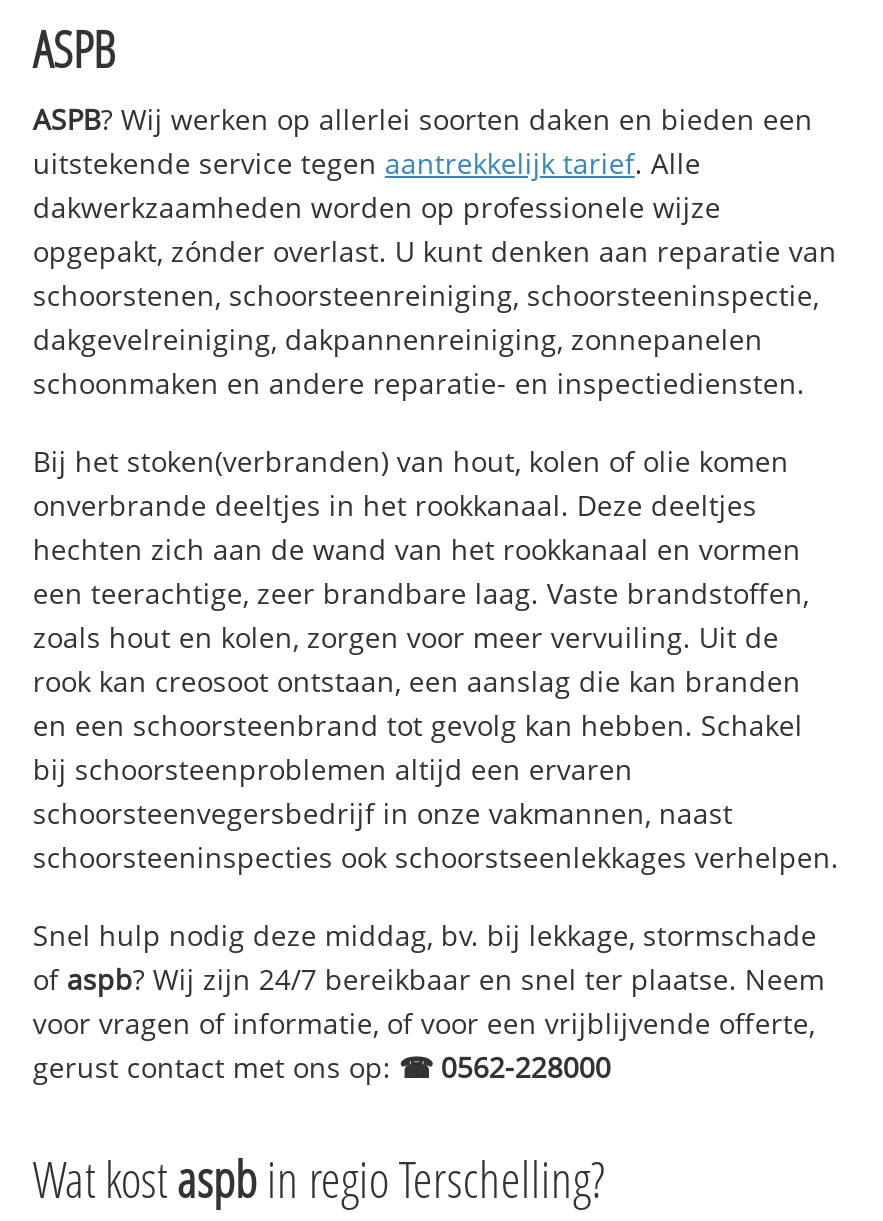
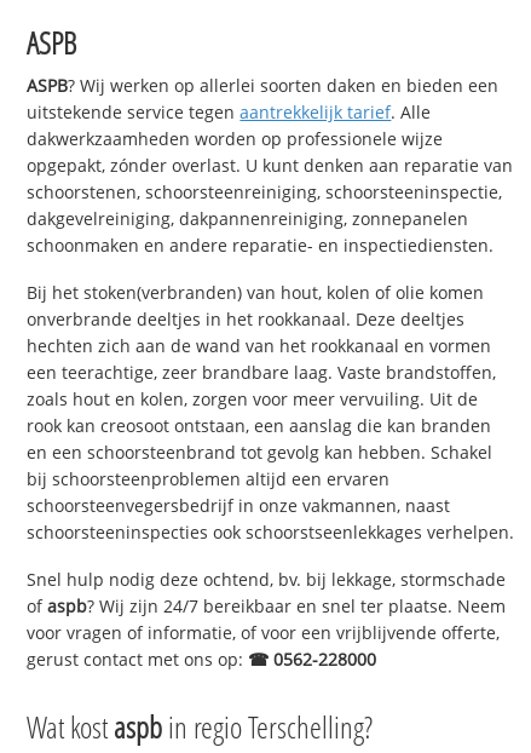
- Snel hulp nodig deze middag, bv. bij lekkage, stormschade
+ Snel hulp nodig deze ochtend, bv. bij lekkage, stormschade
